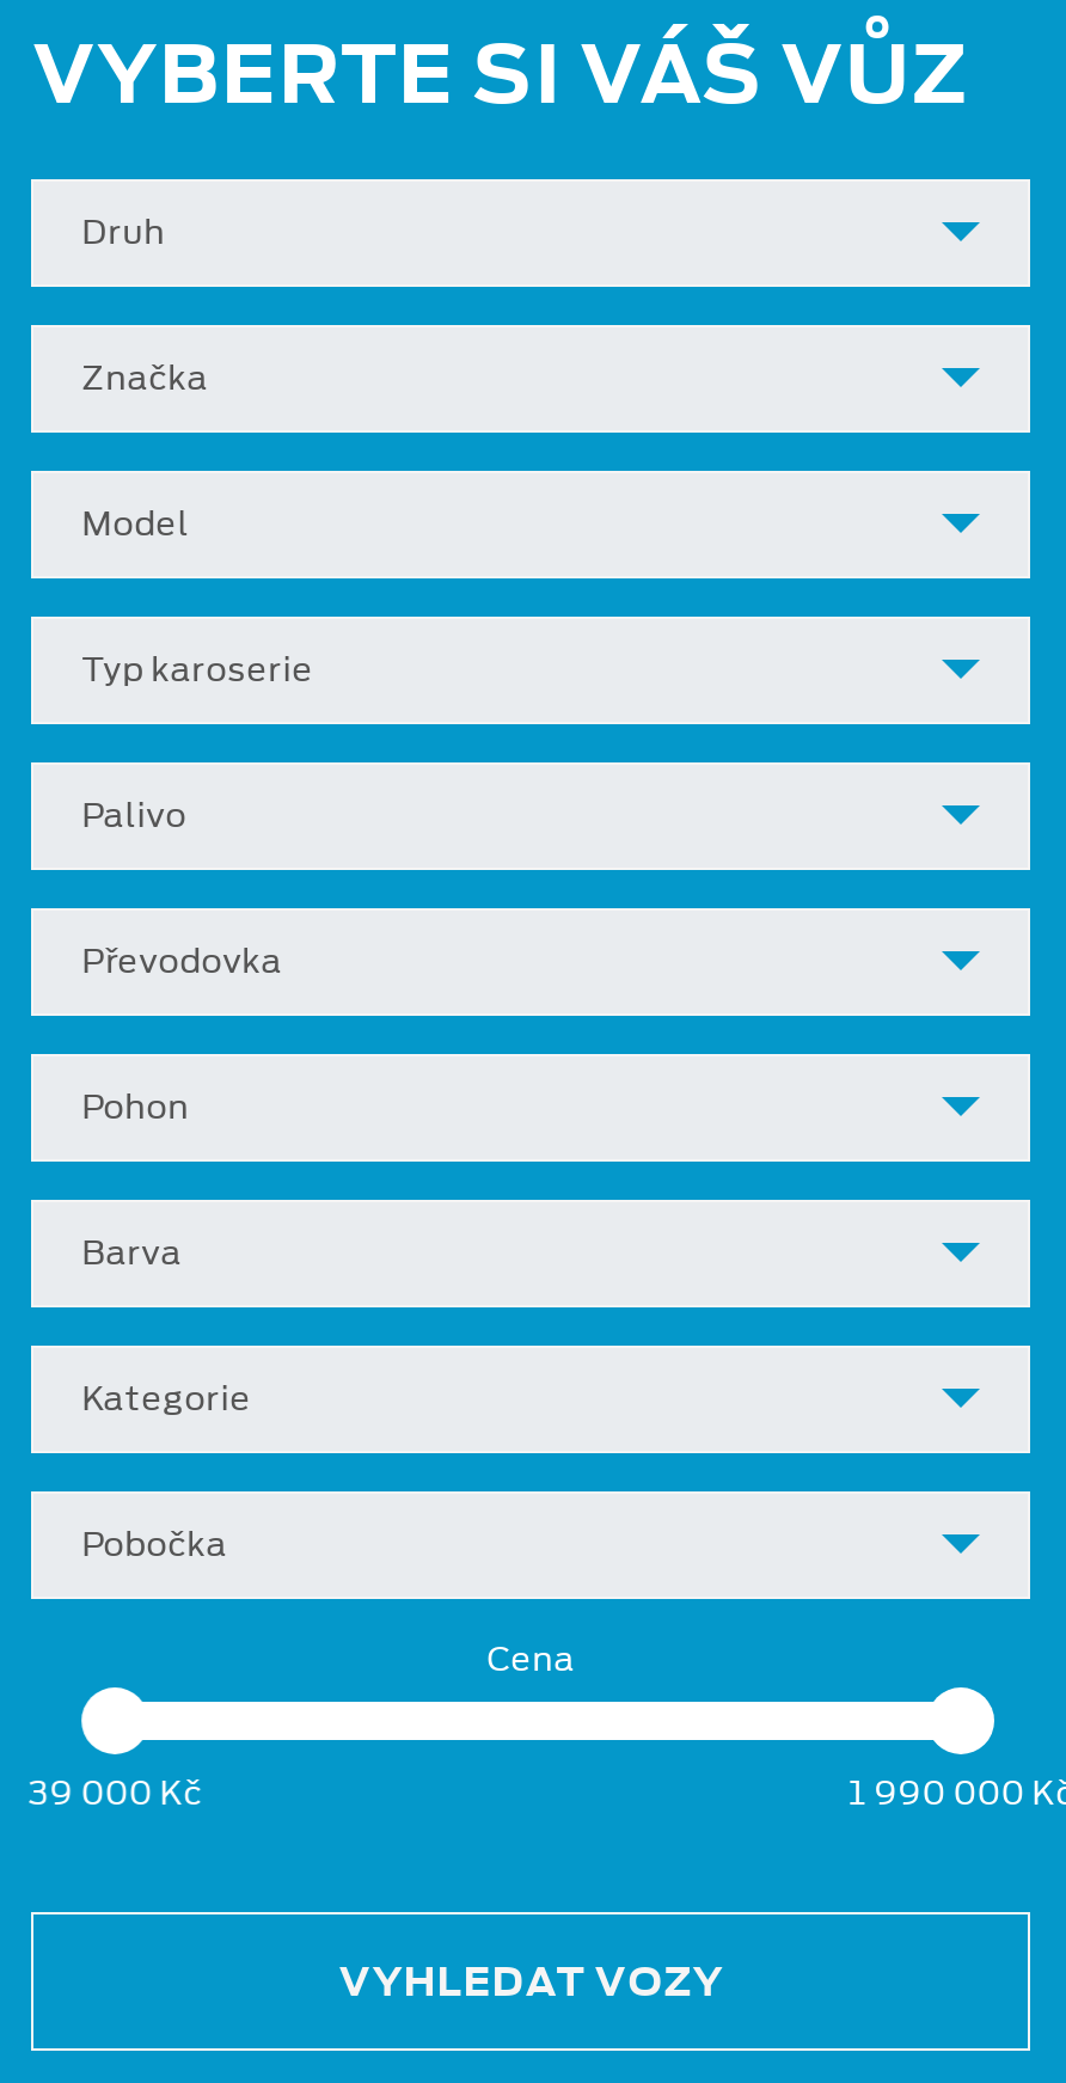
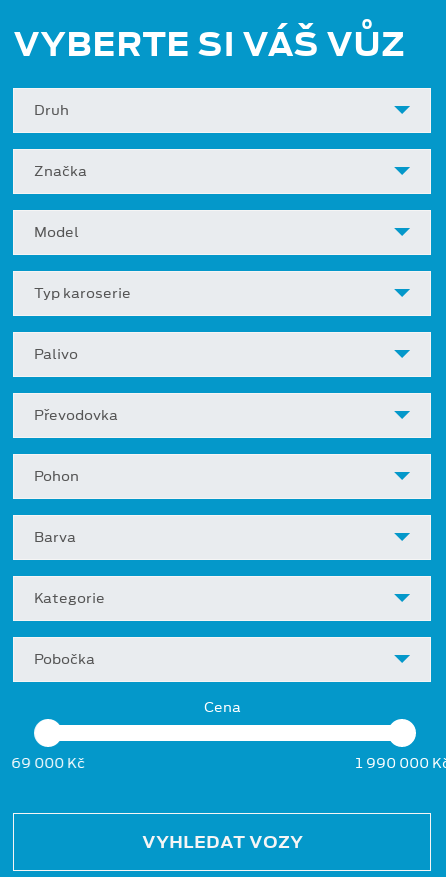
- 39 000 Kč
+ 69 000 Kč
